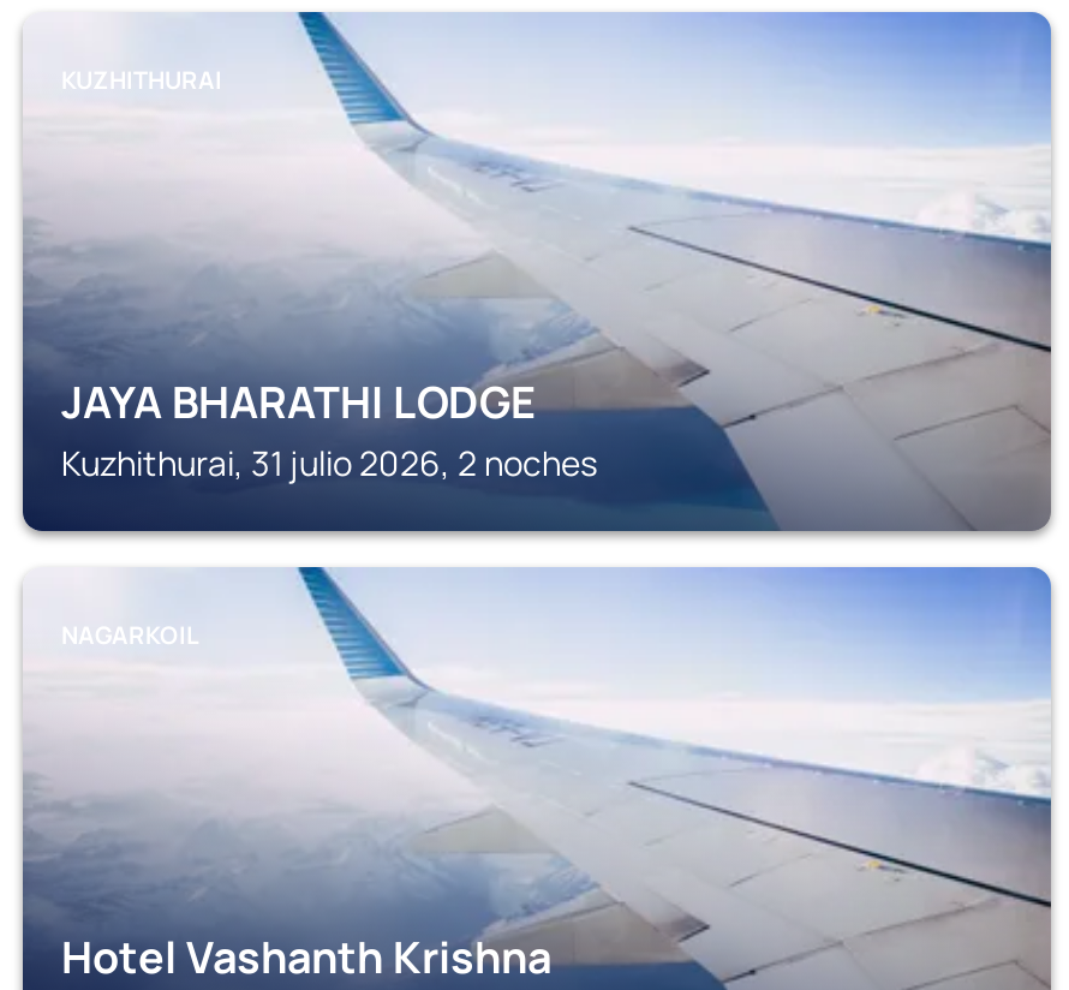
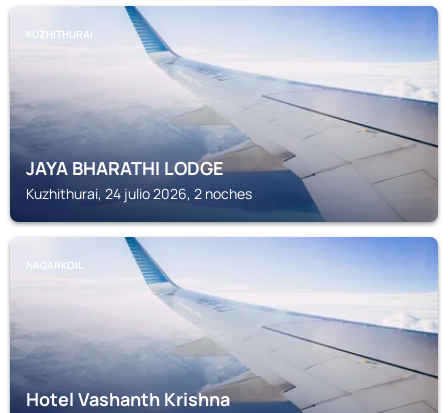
- Kuzhithurai, 31 julio 2026, 2 noches
+ Kuzhithurai, 24 julio 2026, 2 noches
